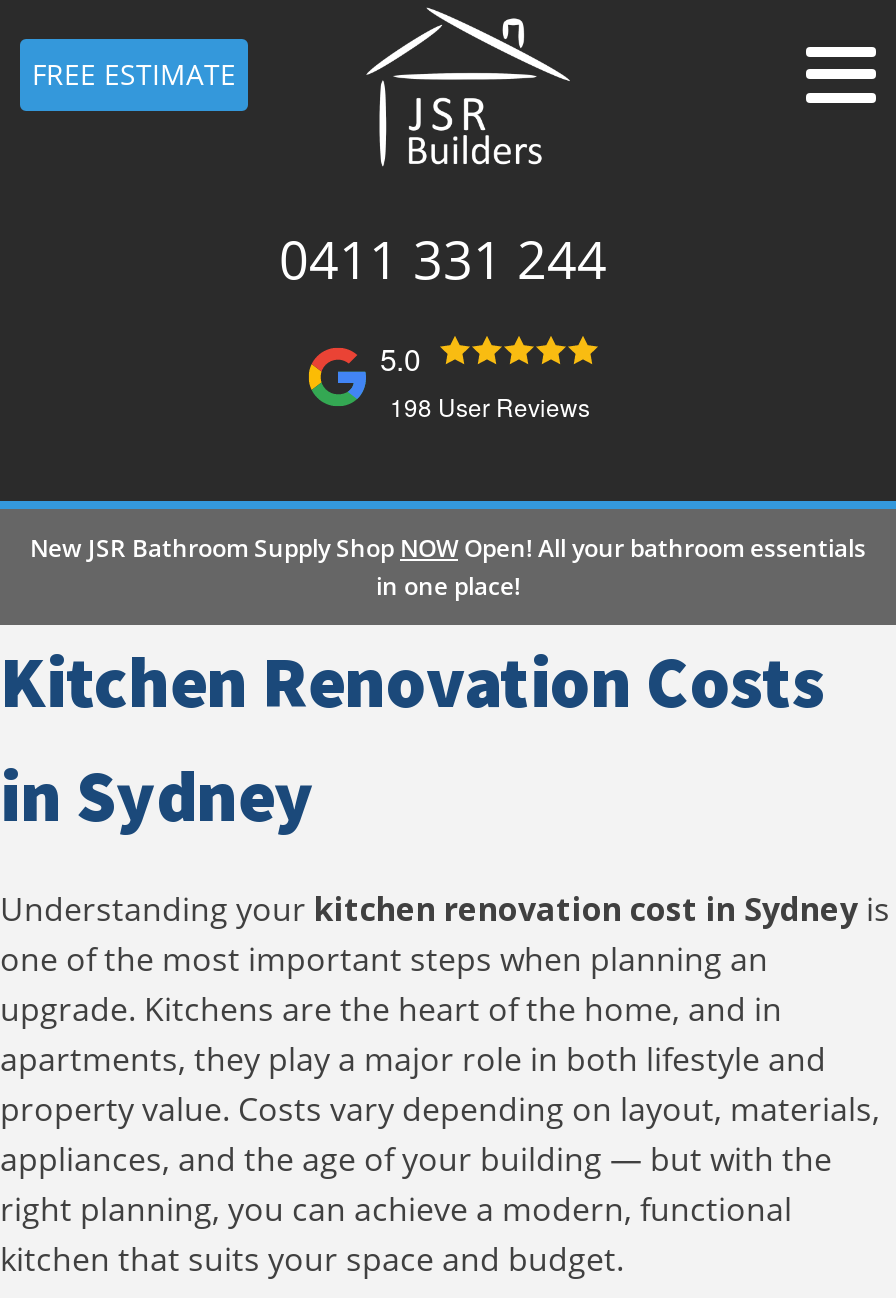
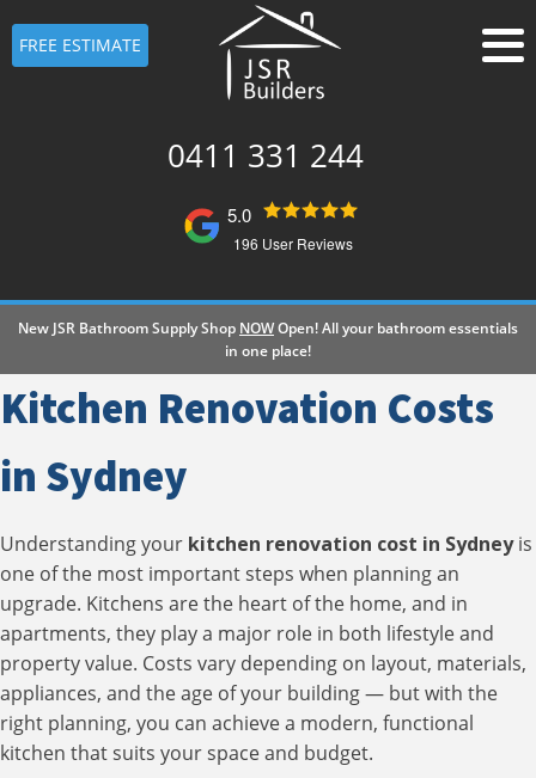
- 198 User Reviews
+ 196 User Reviews
